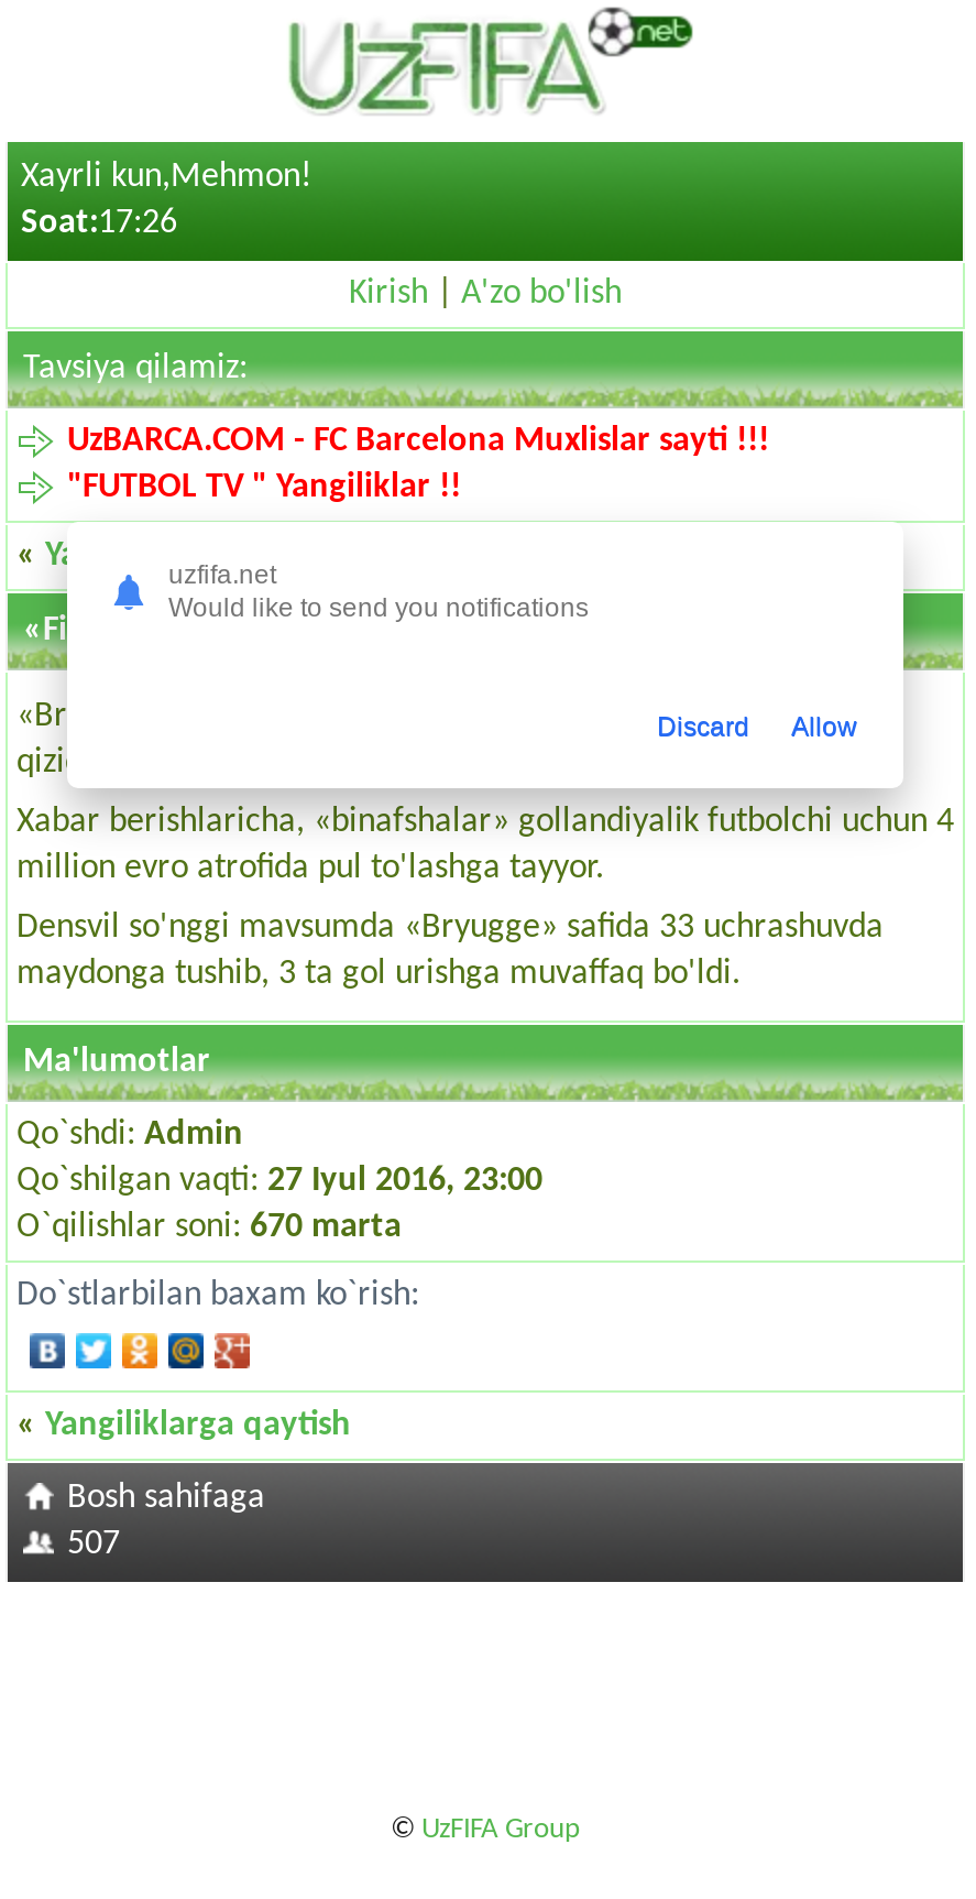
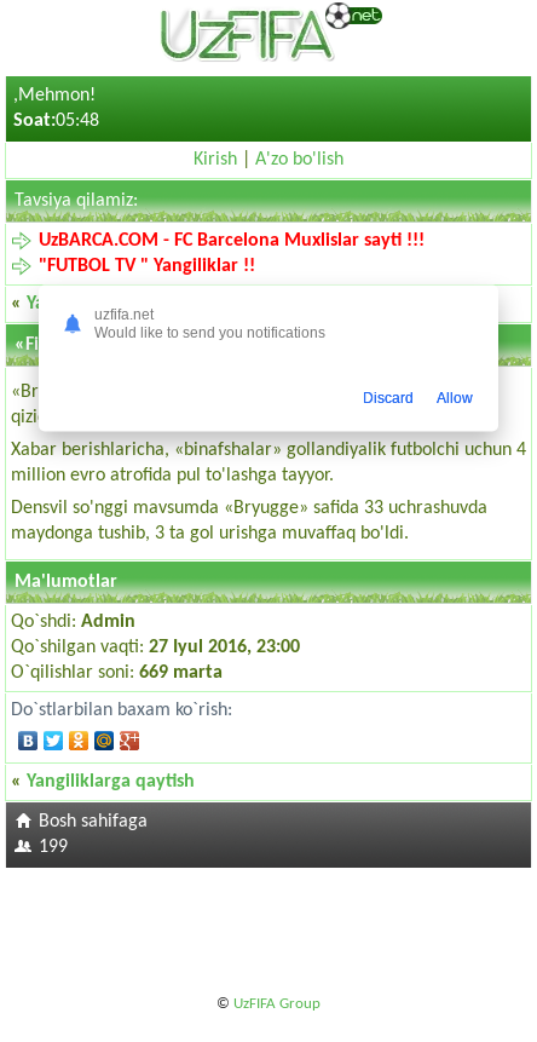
- Xayrli kun,Mehmon!
- Soat:17:26
+ ,Mehmon!
+ Soat:05:48

- O`qilishlar soni: 670 marta
+ O`qilishlar soni: 669 marta

- 507
+ 199
